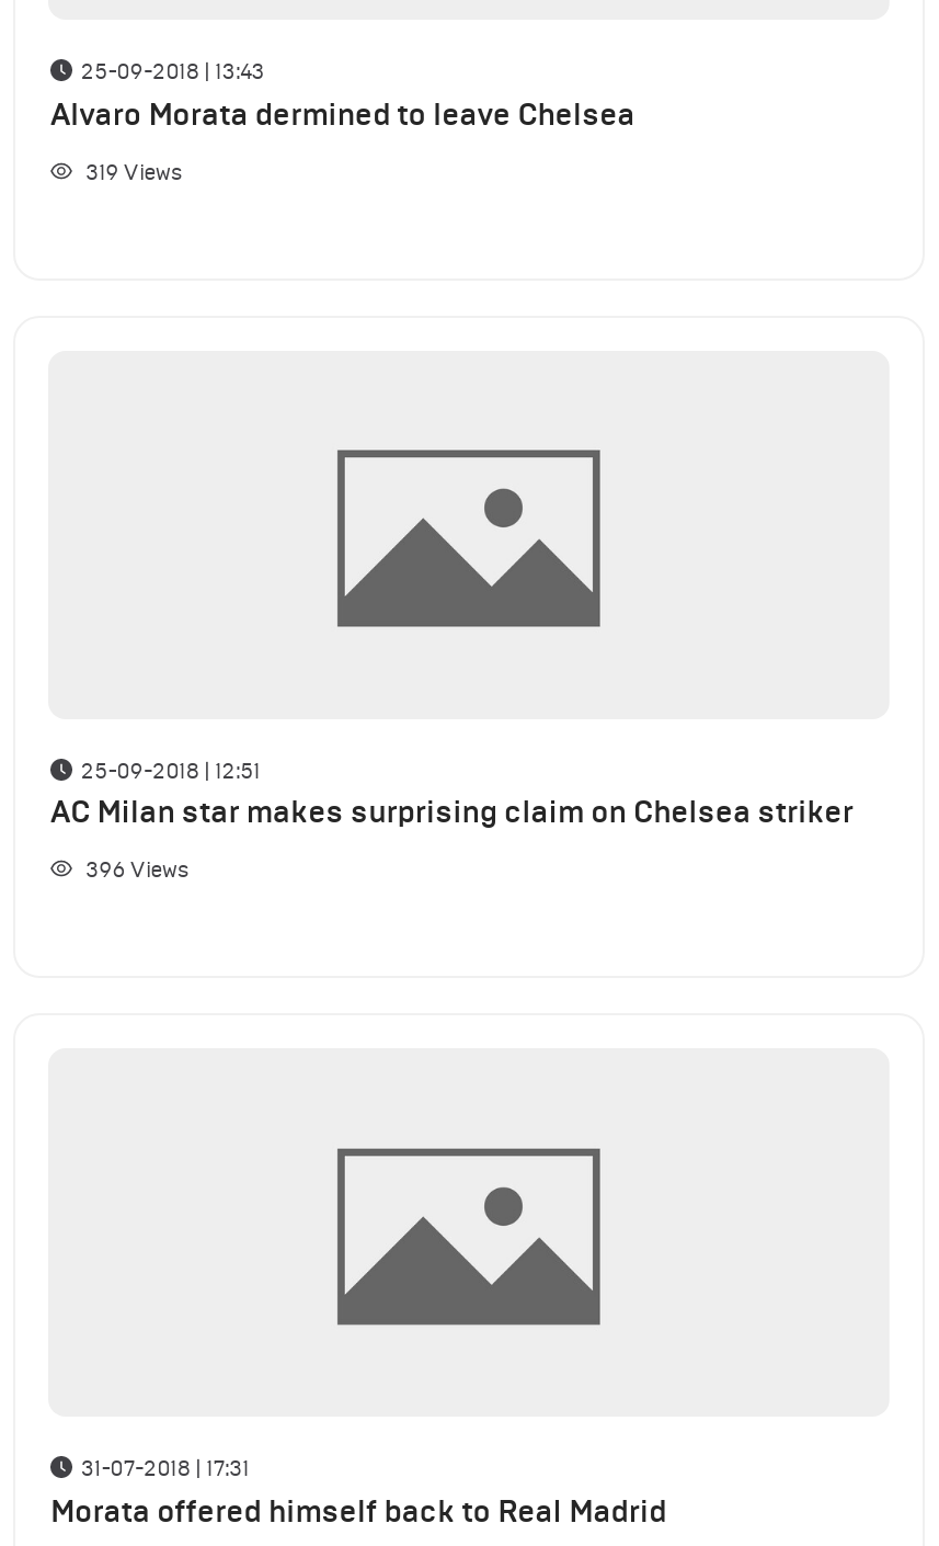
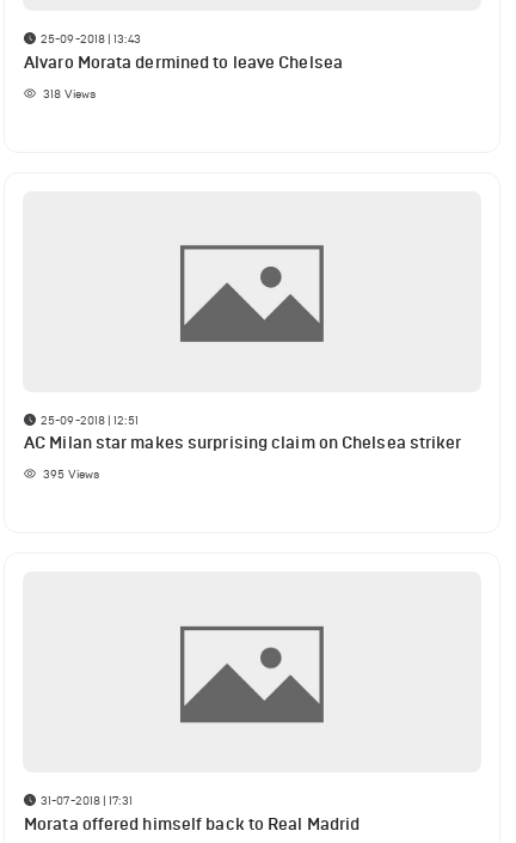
- 319 Views
+ 318 Views

- 396 Views
+ 395 Views
